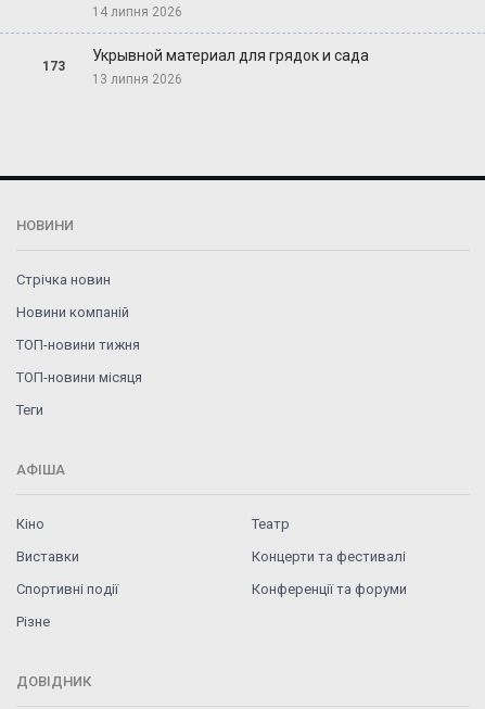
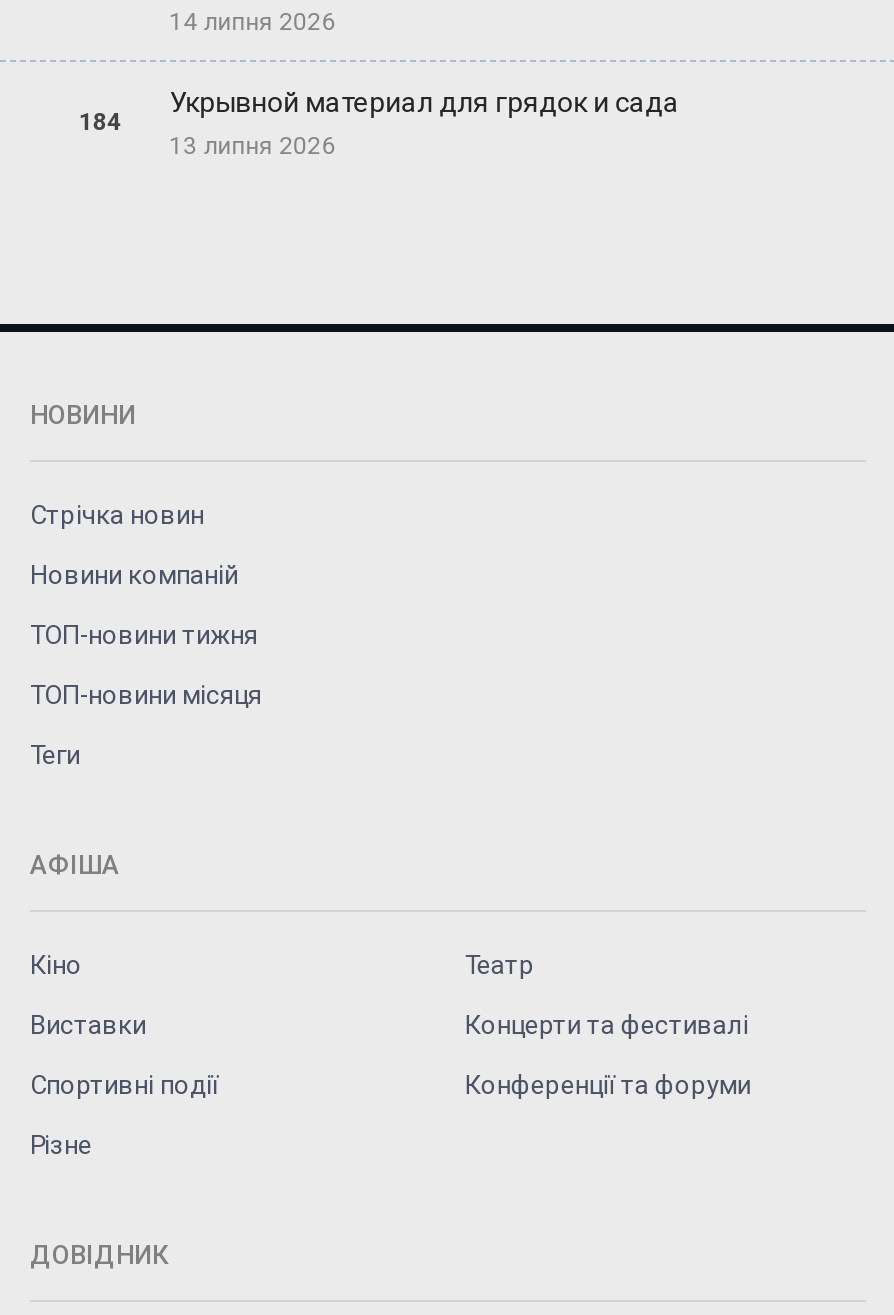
- 173
+ 184
